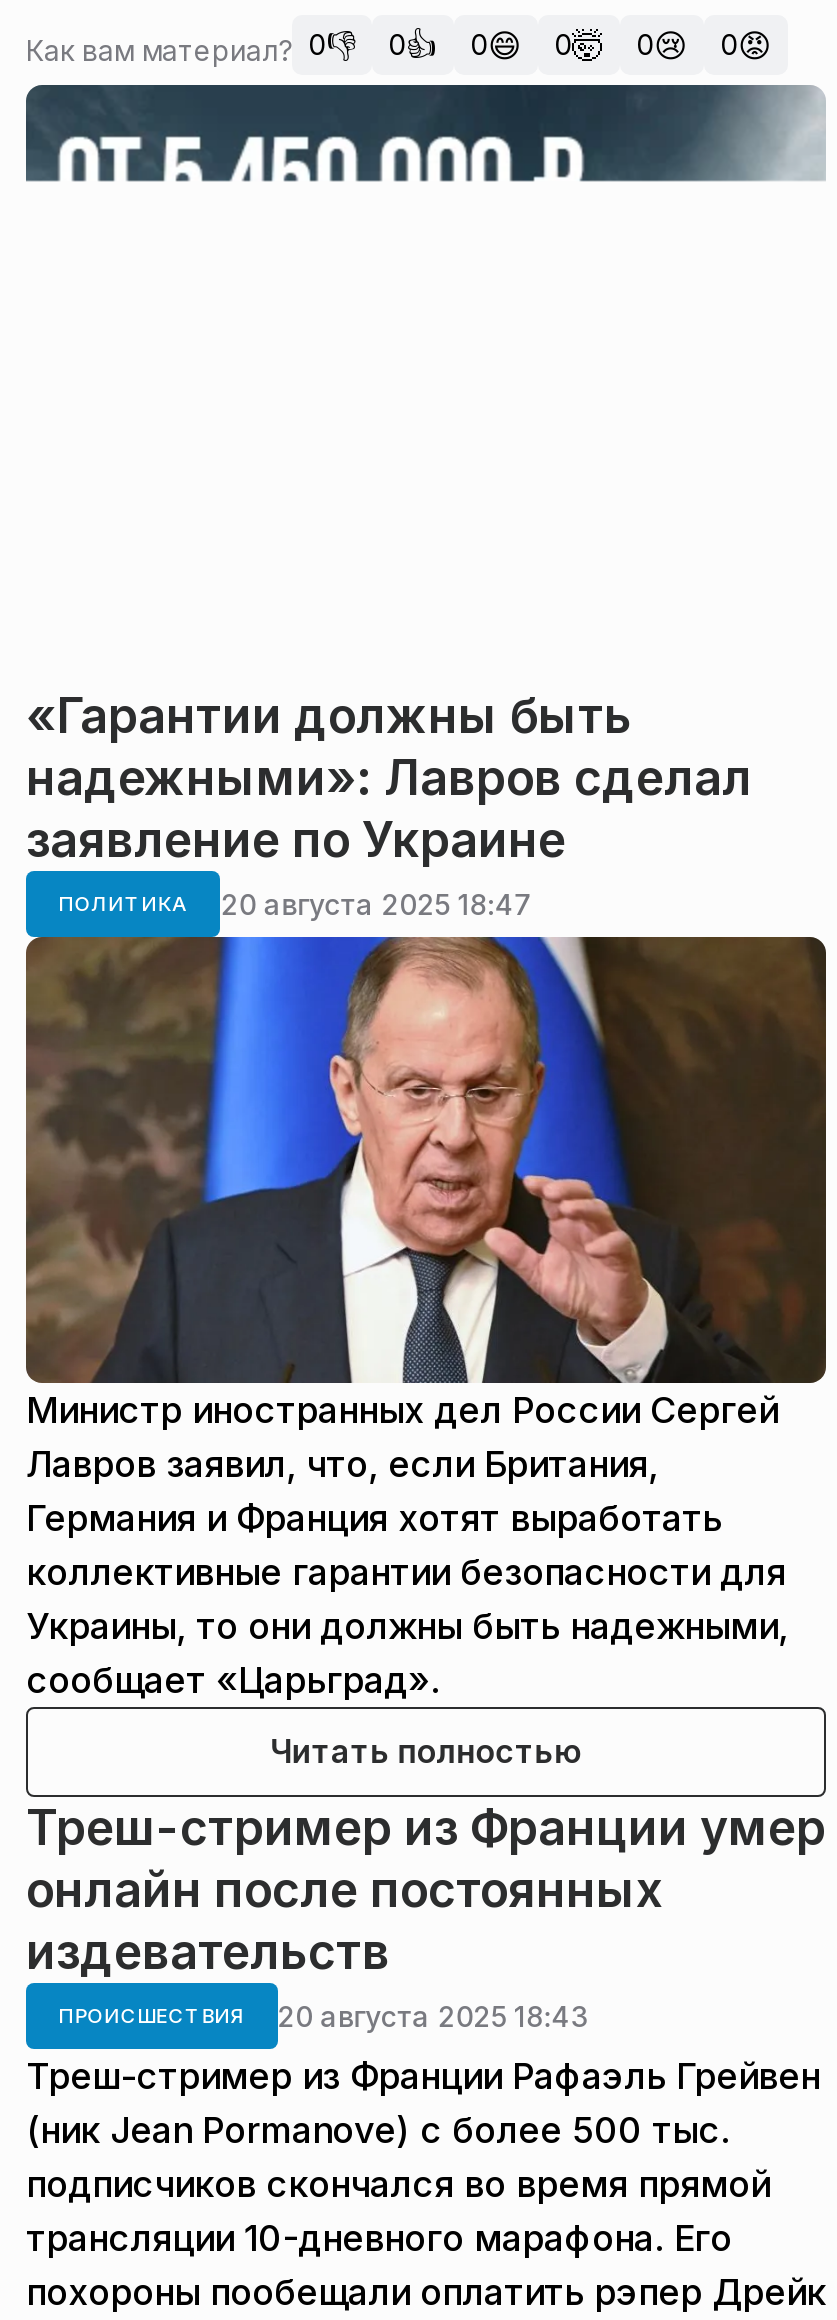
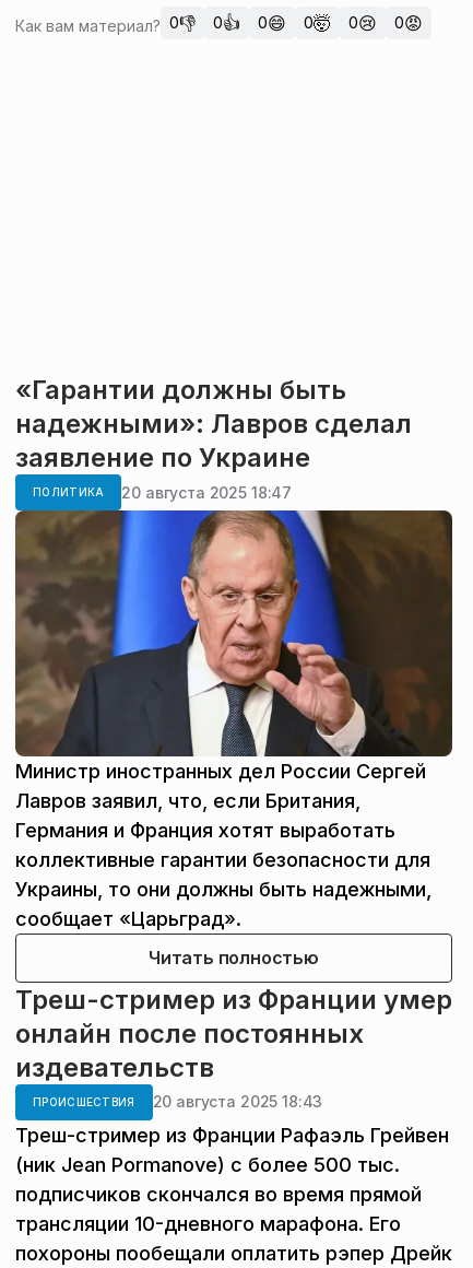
- [image]
